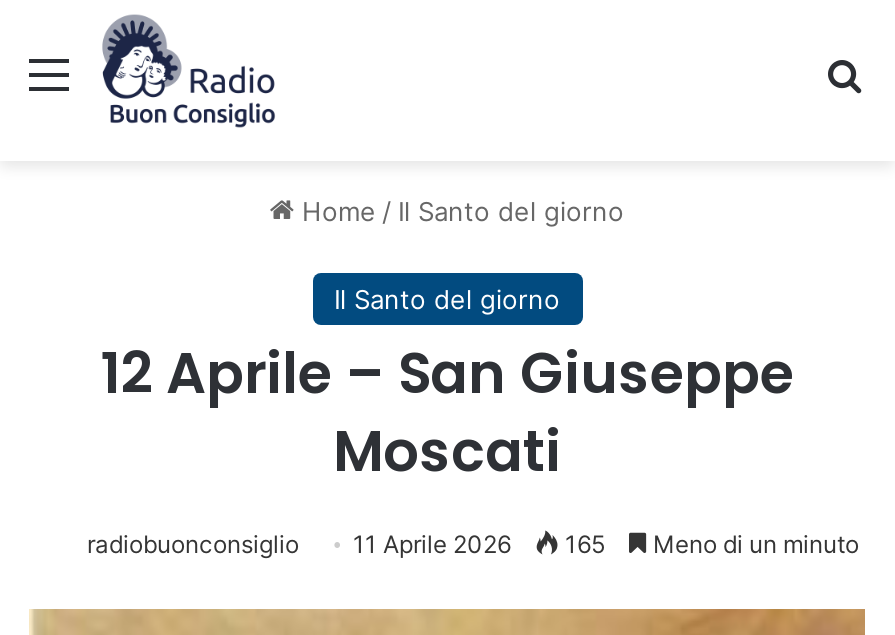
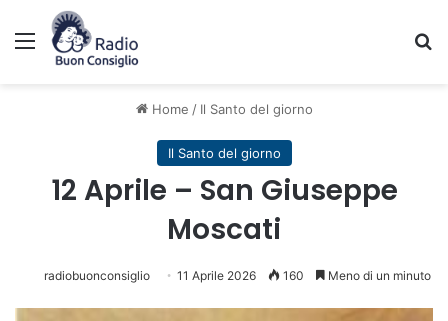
- radiobuonconsiglio 11 Aprile 2026 165 Meno di un minuto
+ radiobuonconsiglio 11 Aprile 2026 160 Meno di un minuto
